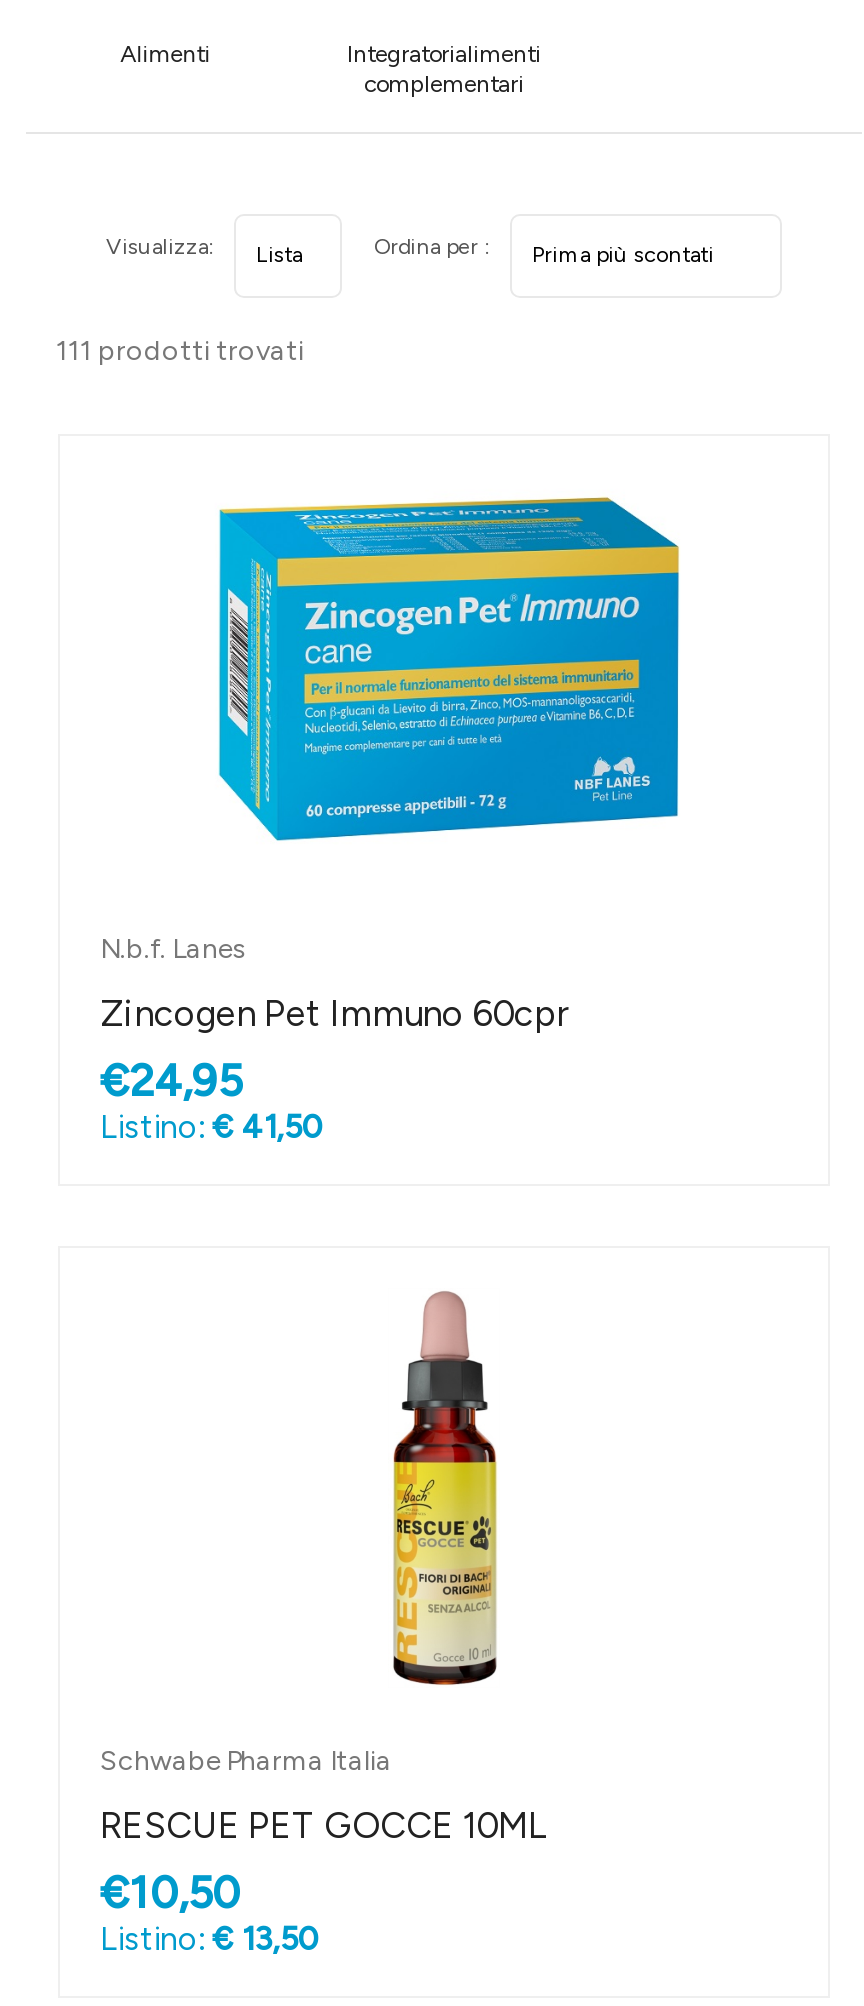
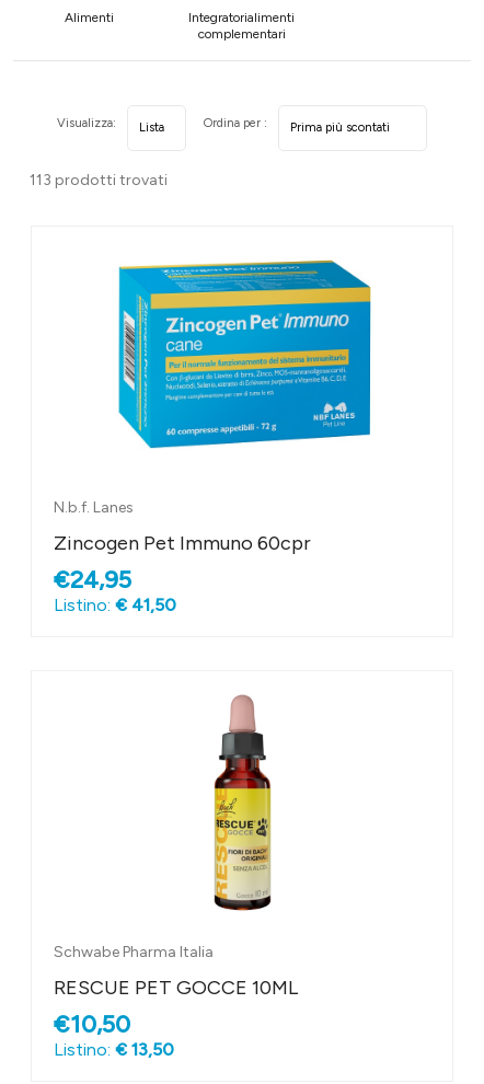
- 111 prodotti trovati
+ 113 prodotti trovati
